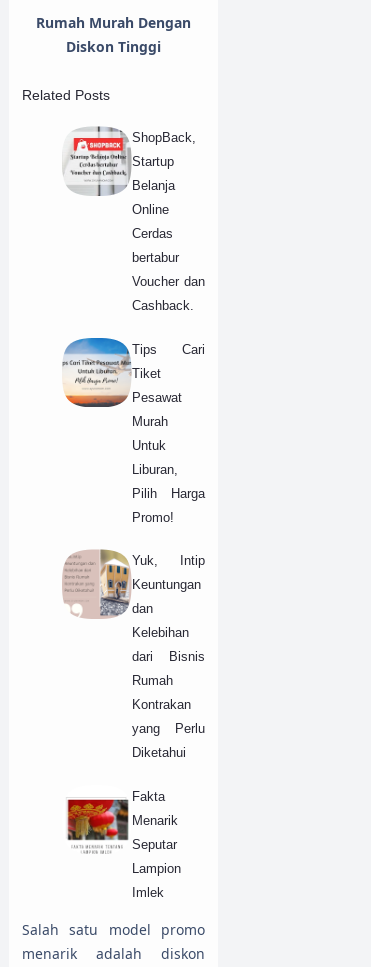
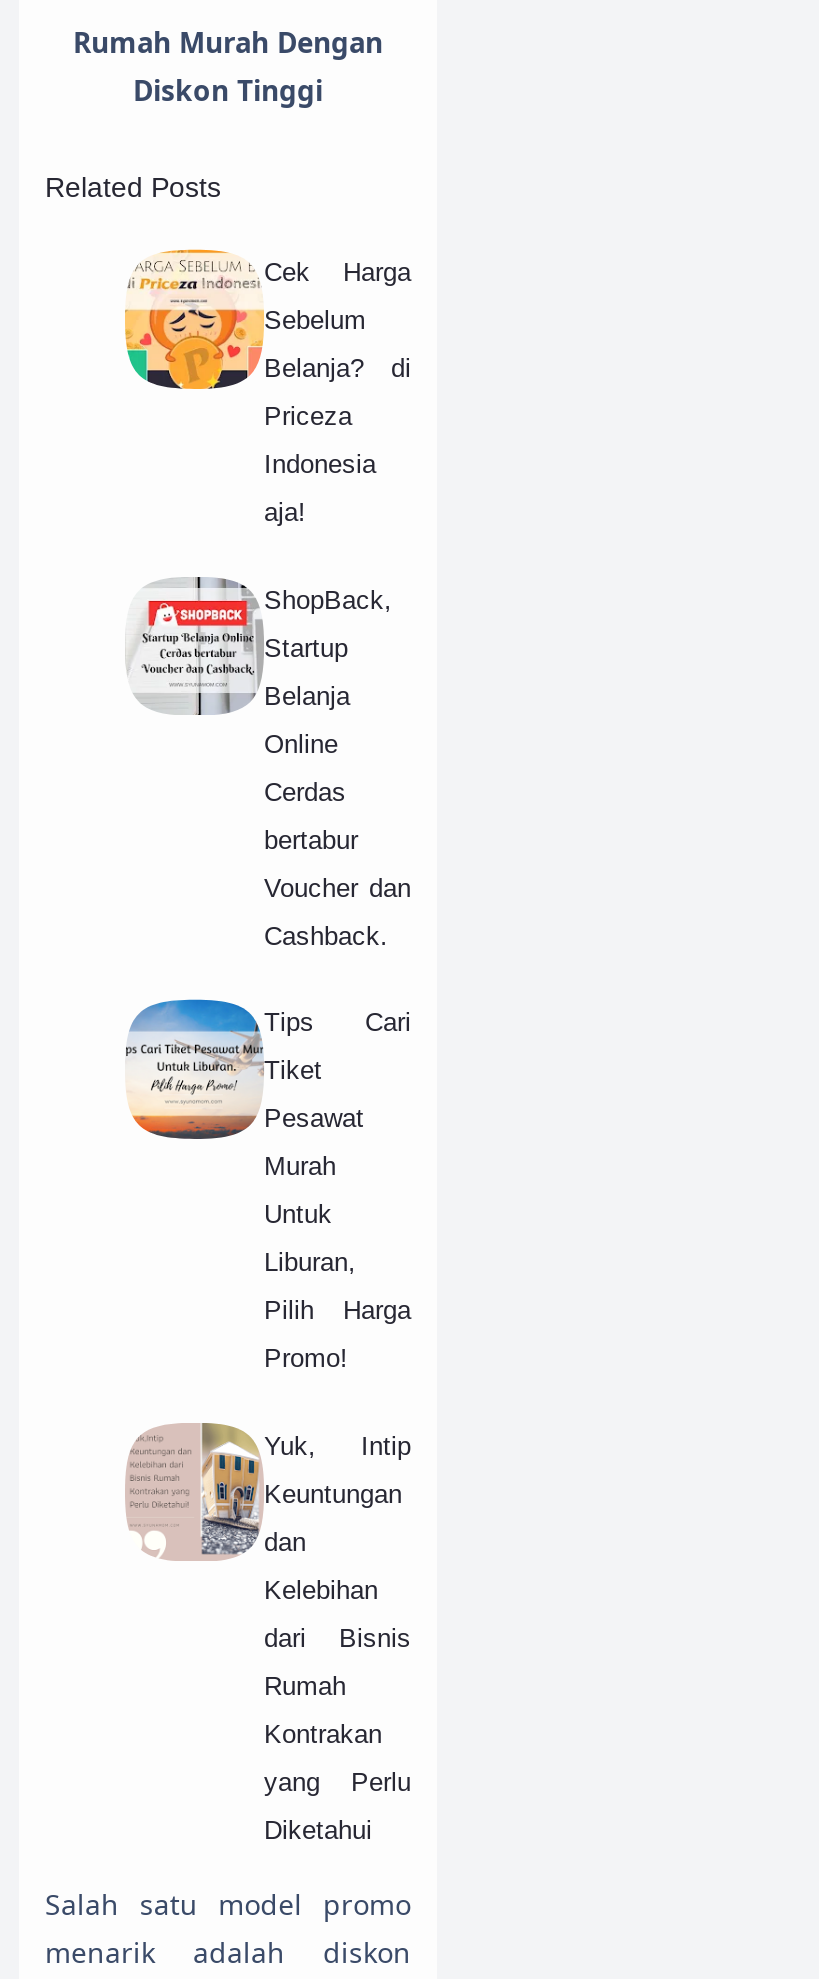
+ [image]
+ Cek Harga
+ Sebelum
+ Belanja? di
+ Priceza
+ Indonesia
+ aja!

moved down: [image] | ShopBack, | Startup | ... | yang Perlu | Diketahui

- [image]
- Fakta
- Menarik
- Seputar
- Lampion
- Imlek
